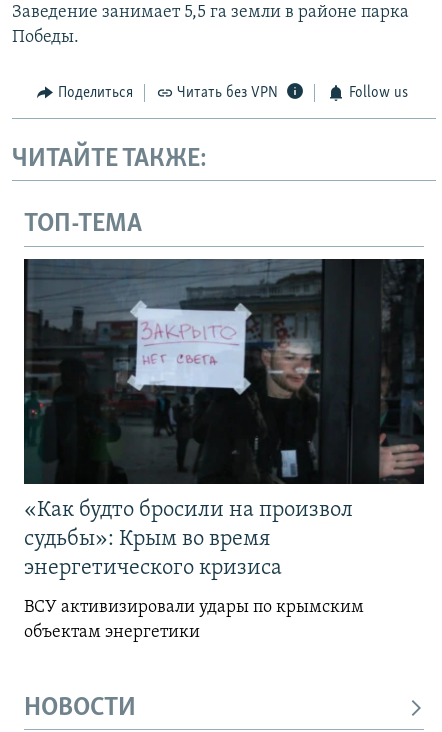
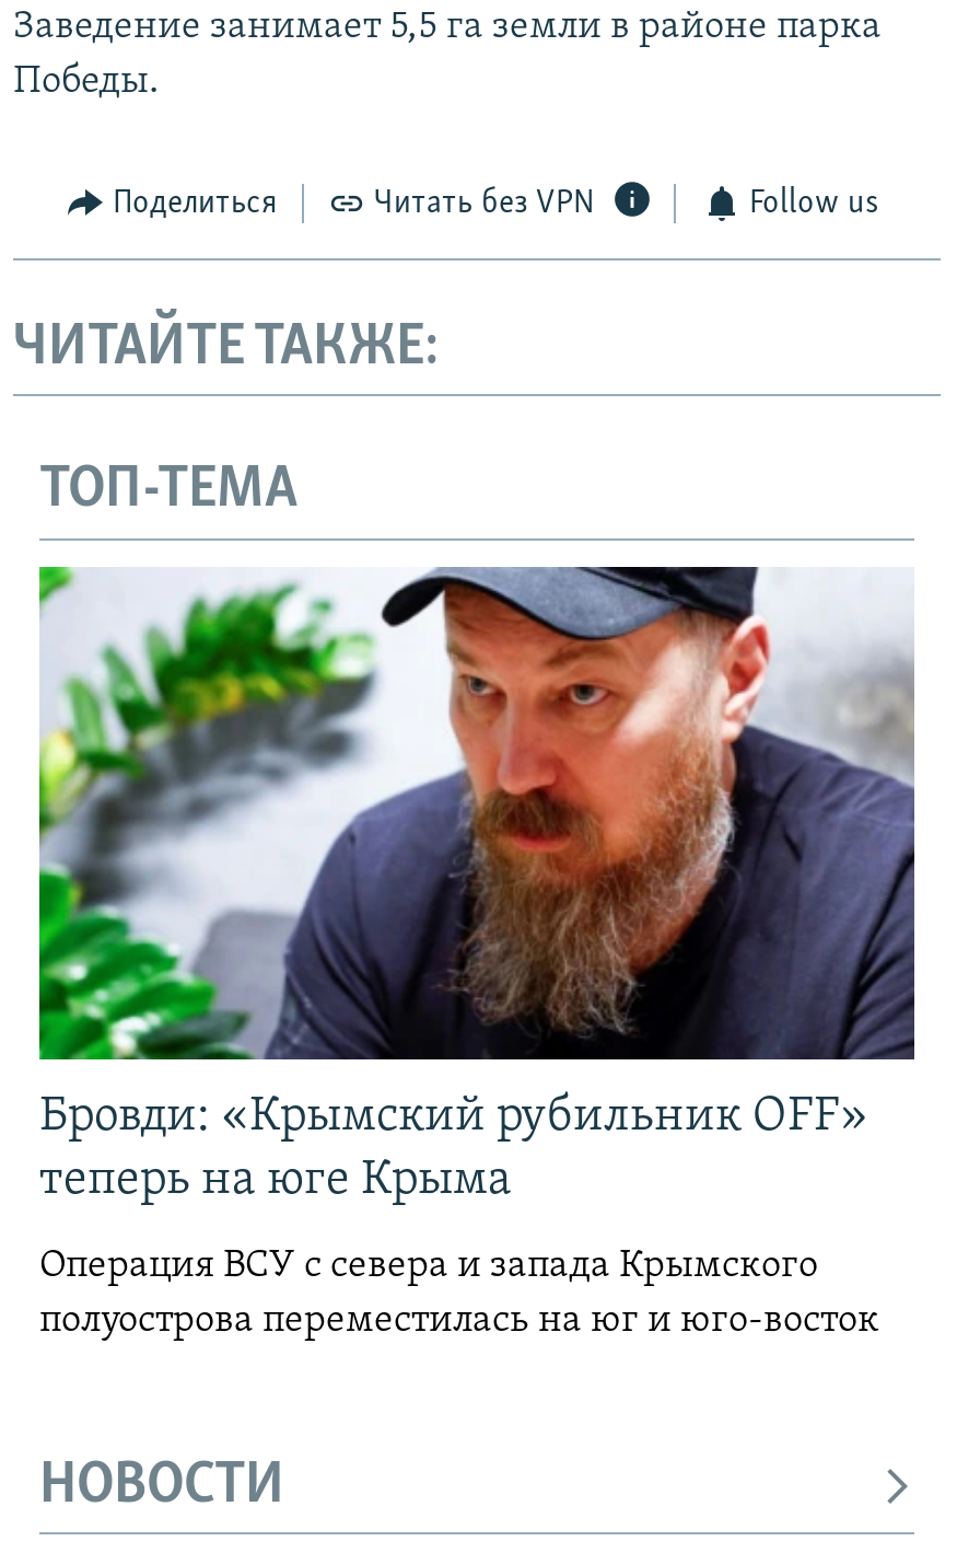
- [image]
- «Как будто бросили на произвол
- судьбы»: Крым во время
- энергетического кризиса
+ [image]
+ Бровди: «Крымский рубильник OFF»
+ теперь на юге Крыма

- ВСУ активизировали удары по крымским
- объектам энергетики
+ Операция ВСУ с севера и запада Крымского
+ полуострова переместилась на юг и юго-восток
